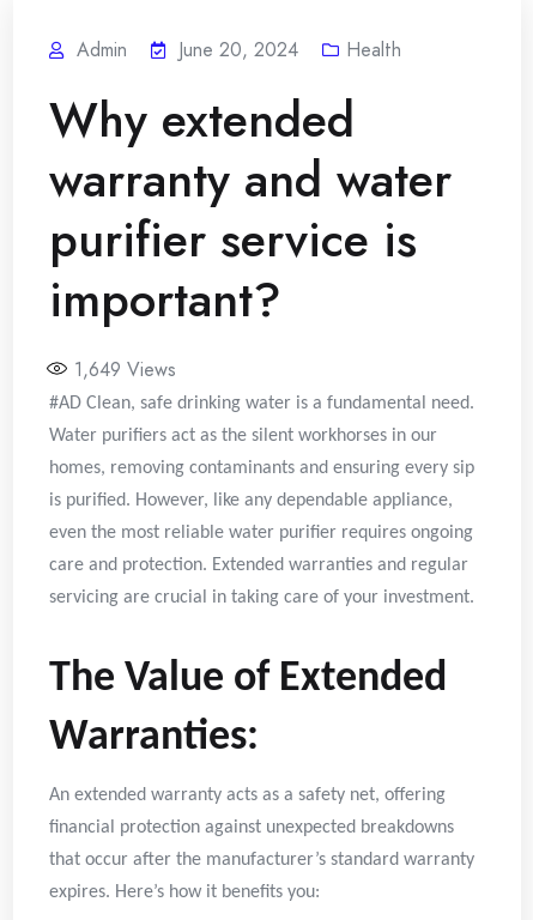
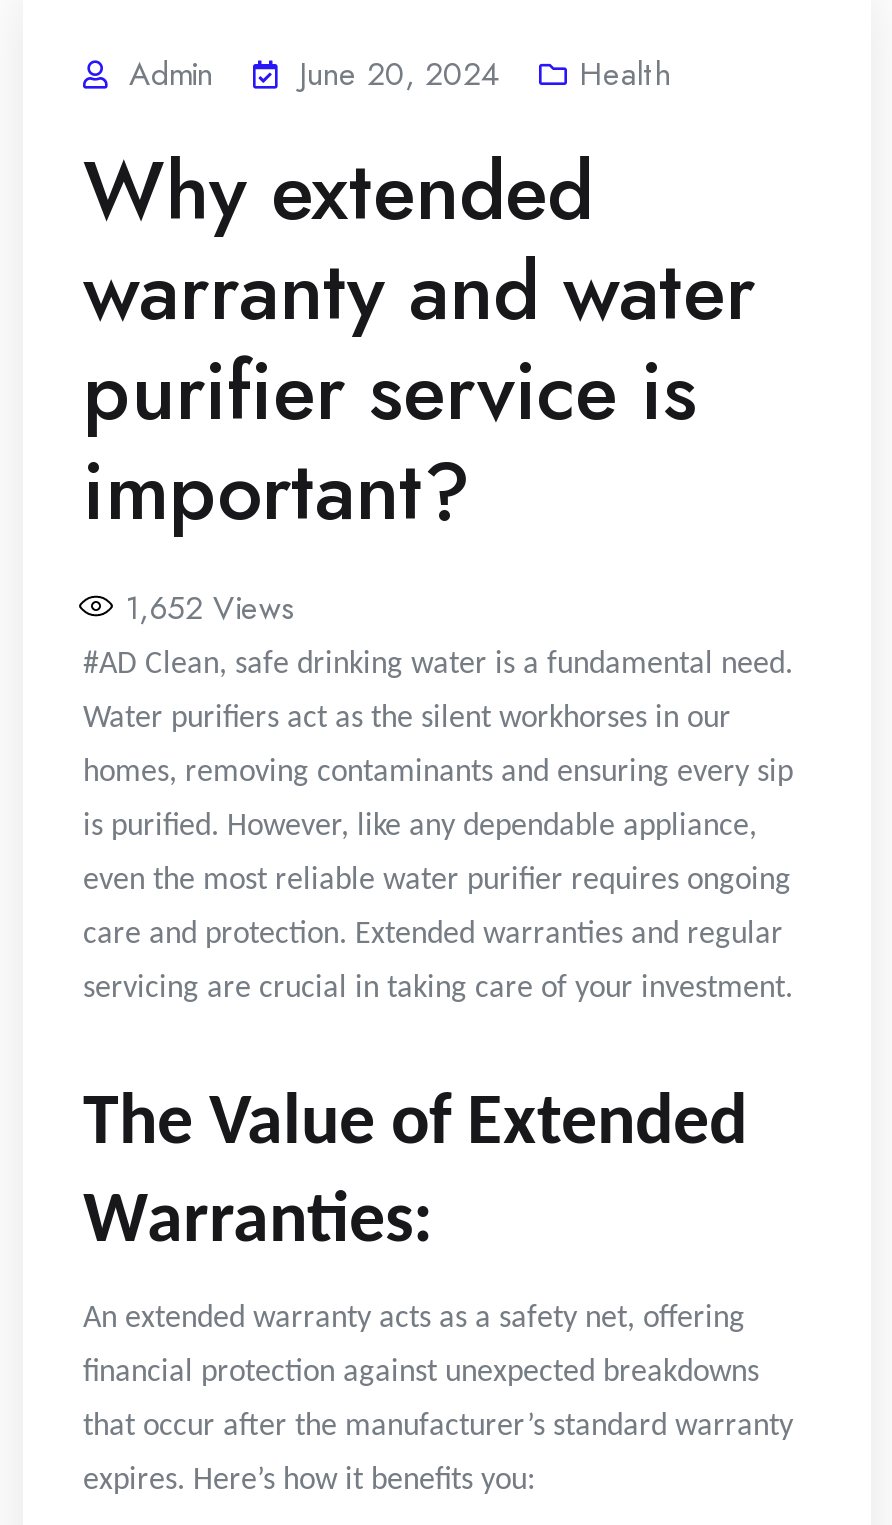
- 1,649 Views
+ 1,652 Views
